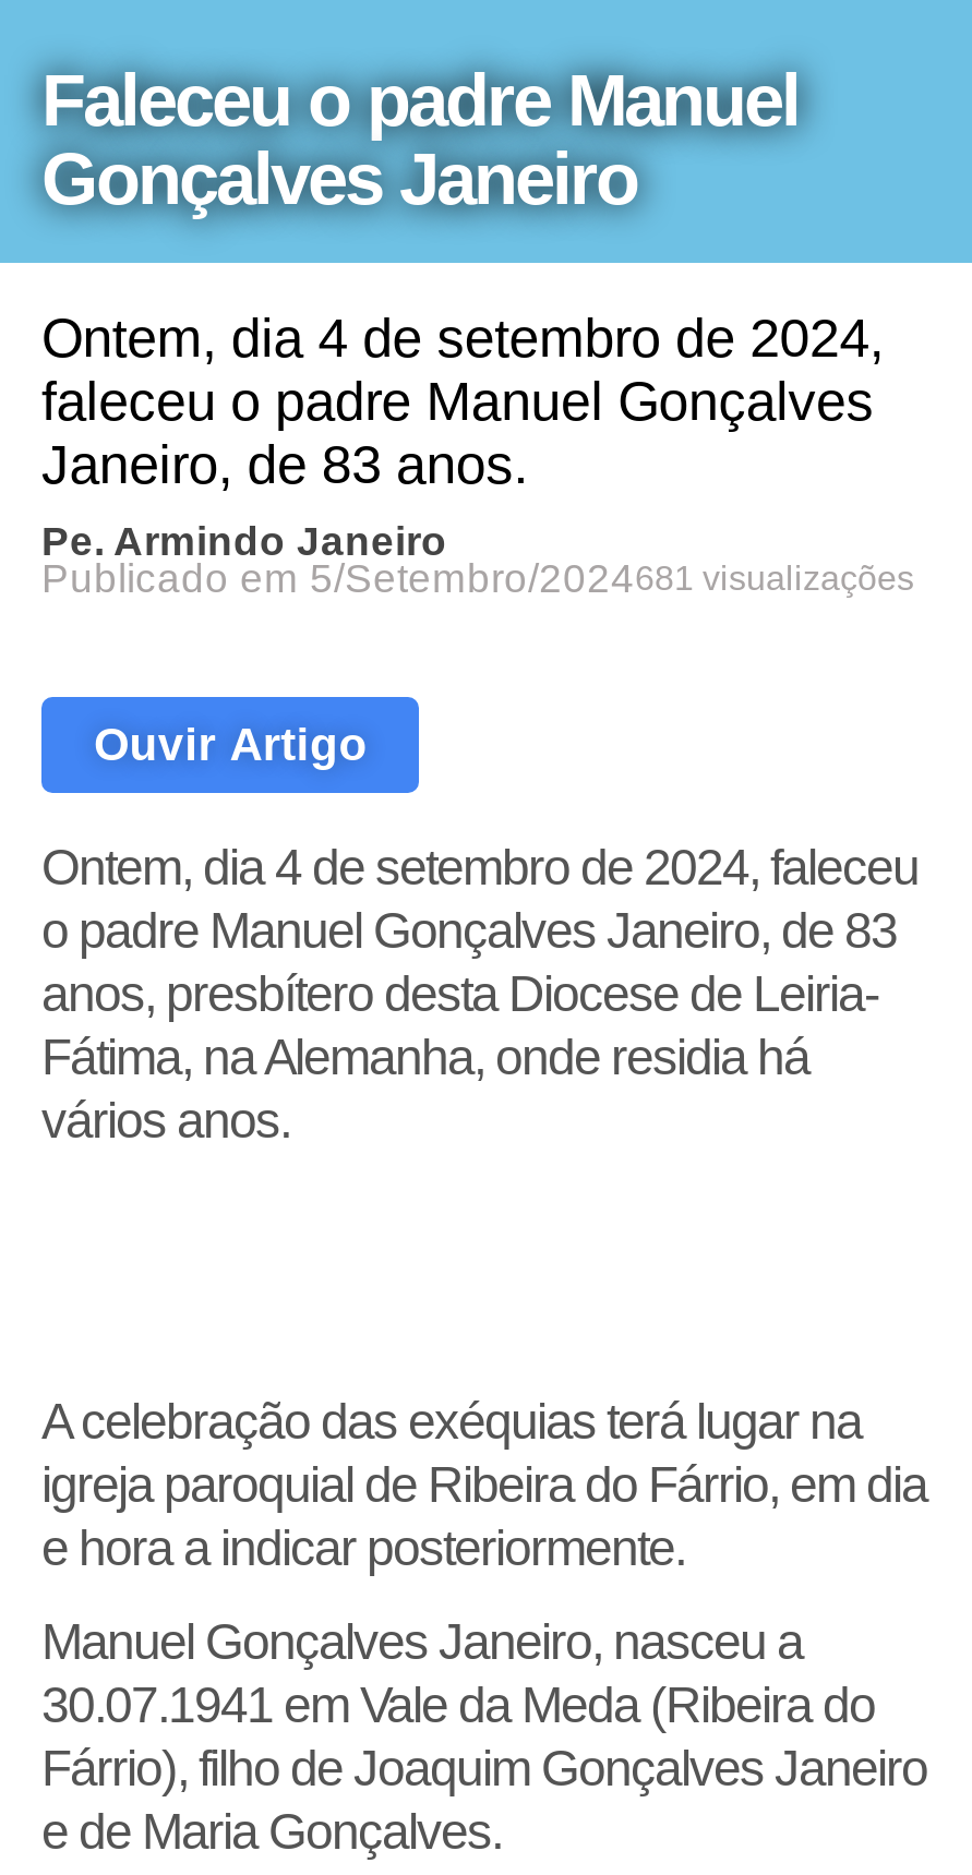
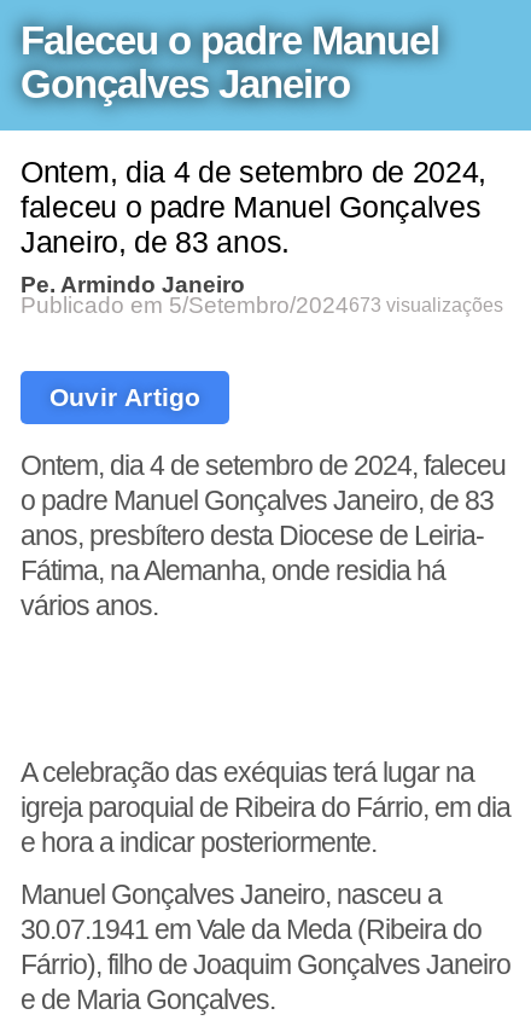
- Publicado em 5/Setembro/2024681 visualizações
+ Publicado em 5/Setembro/2024673 visualizações
